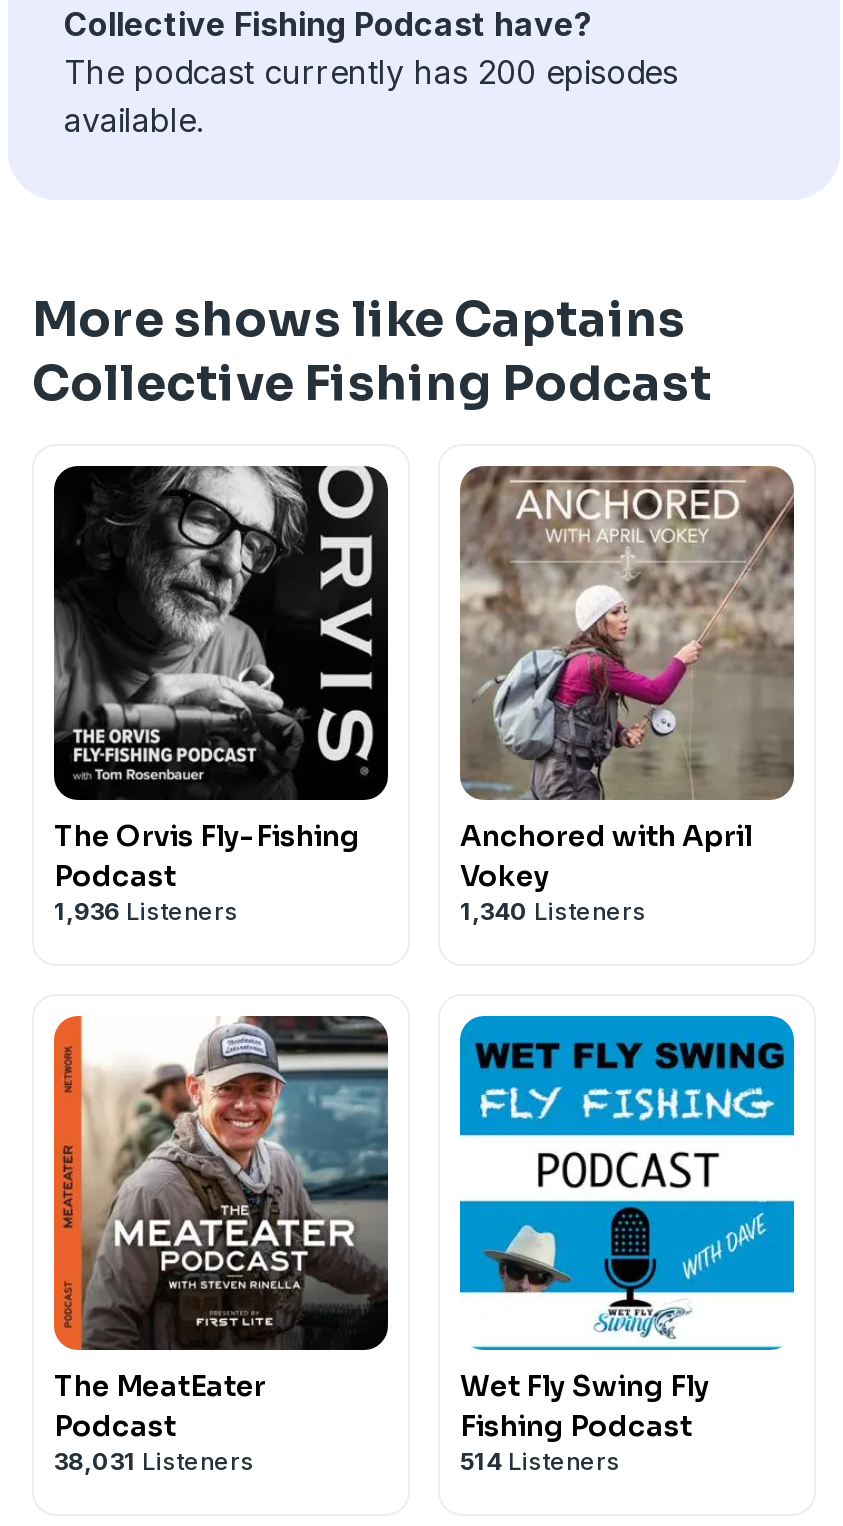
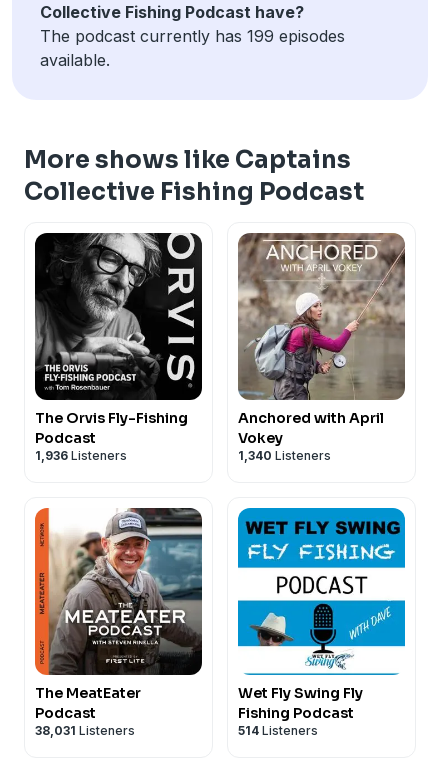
- The podcast currently has 200 episodes
+ The podcast currently has 199 episodes
